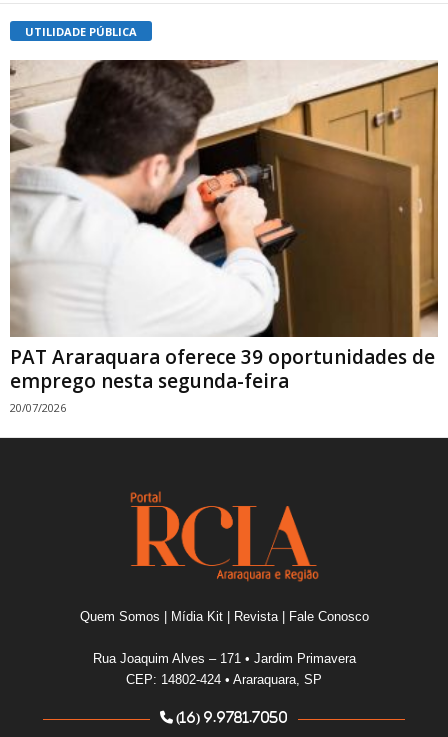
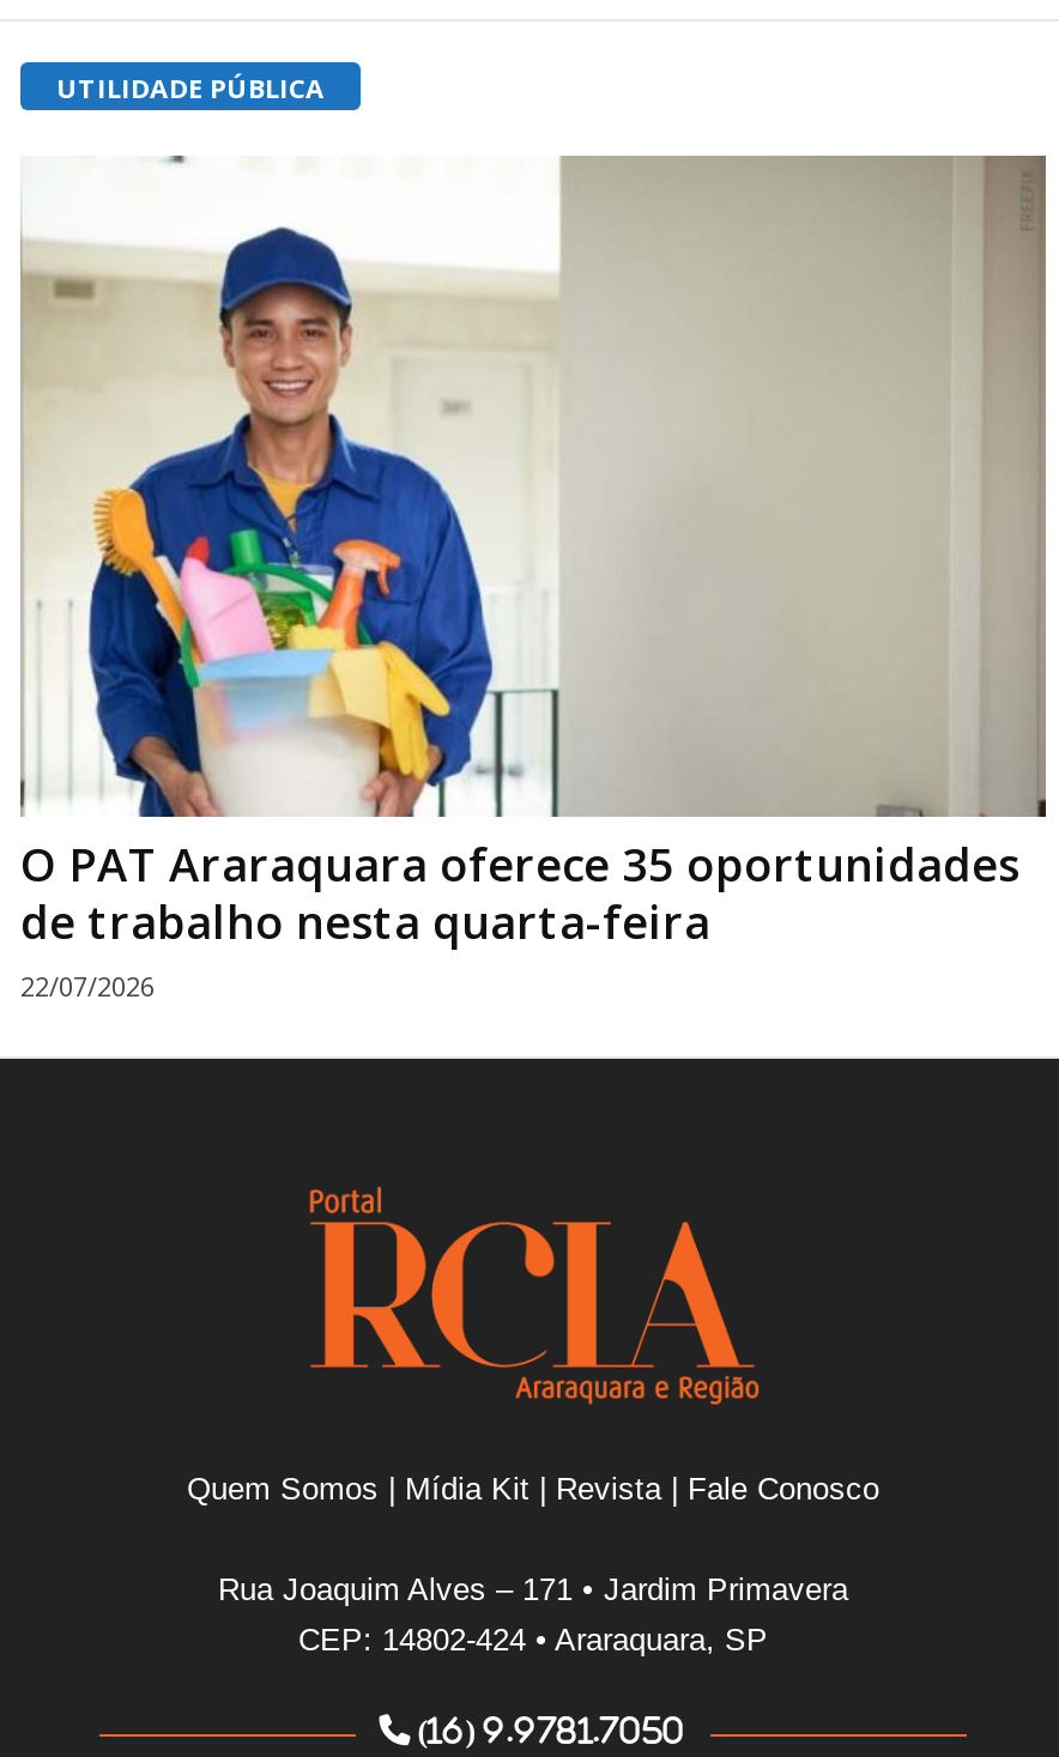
- [image]
- PAT Araraquara oferece 39 oportunidades de
- emprego nesta segunda-feira
- 20/07/2026
+ [image]
+ O PAT Araraquara oferece 35 oportunidades
+ de trabalho nesta quarta-feira
+ 22/07/2026
